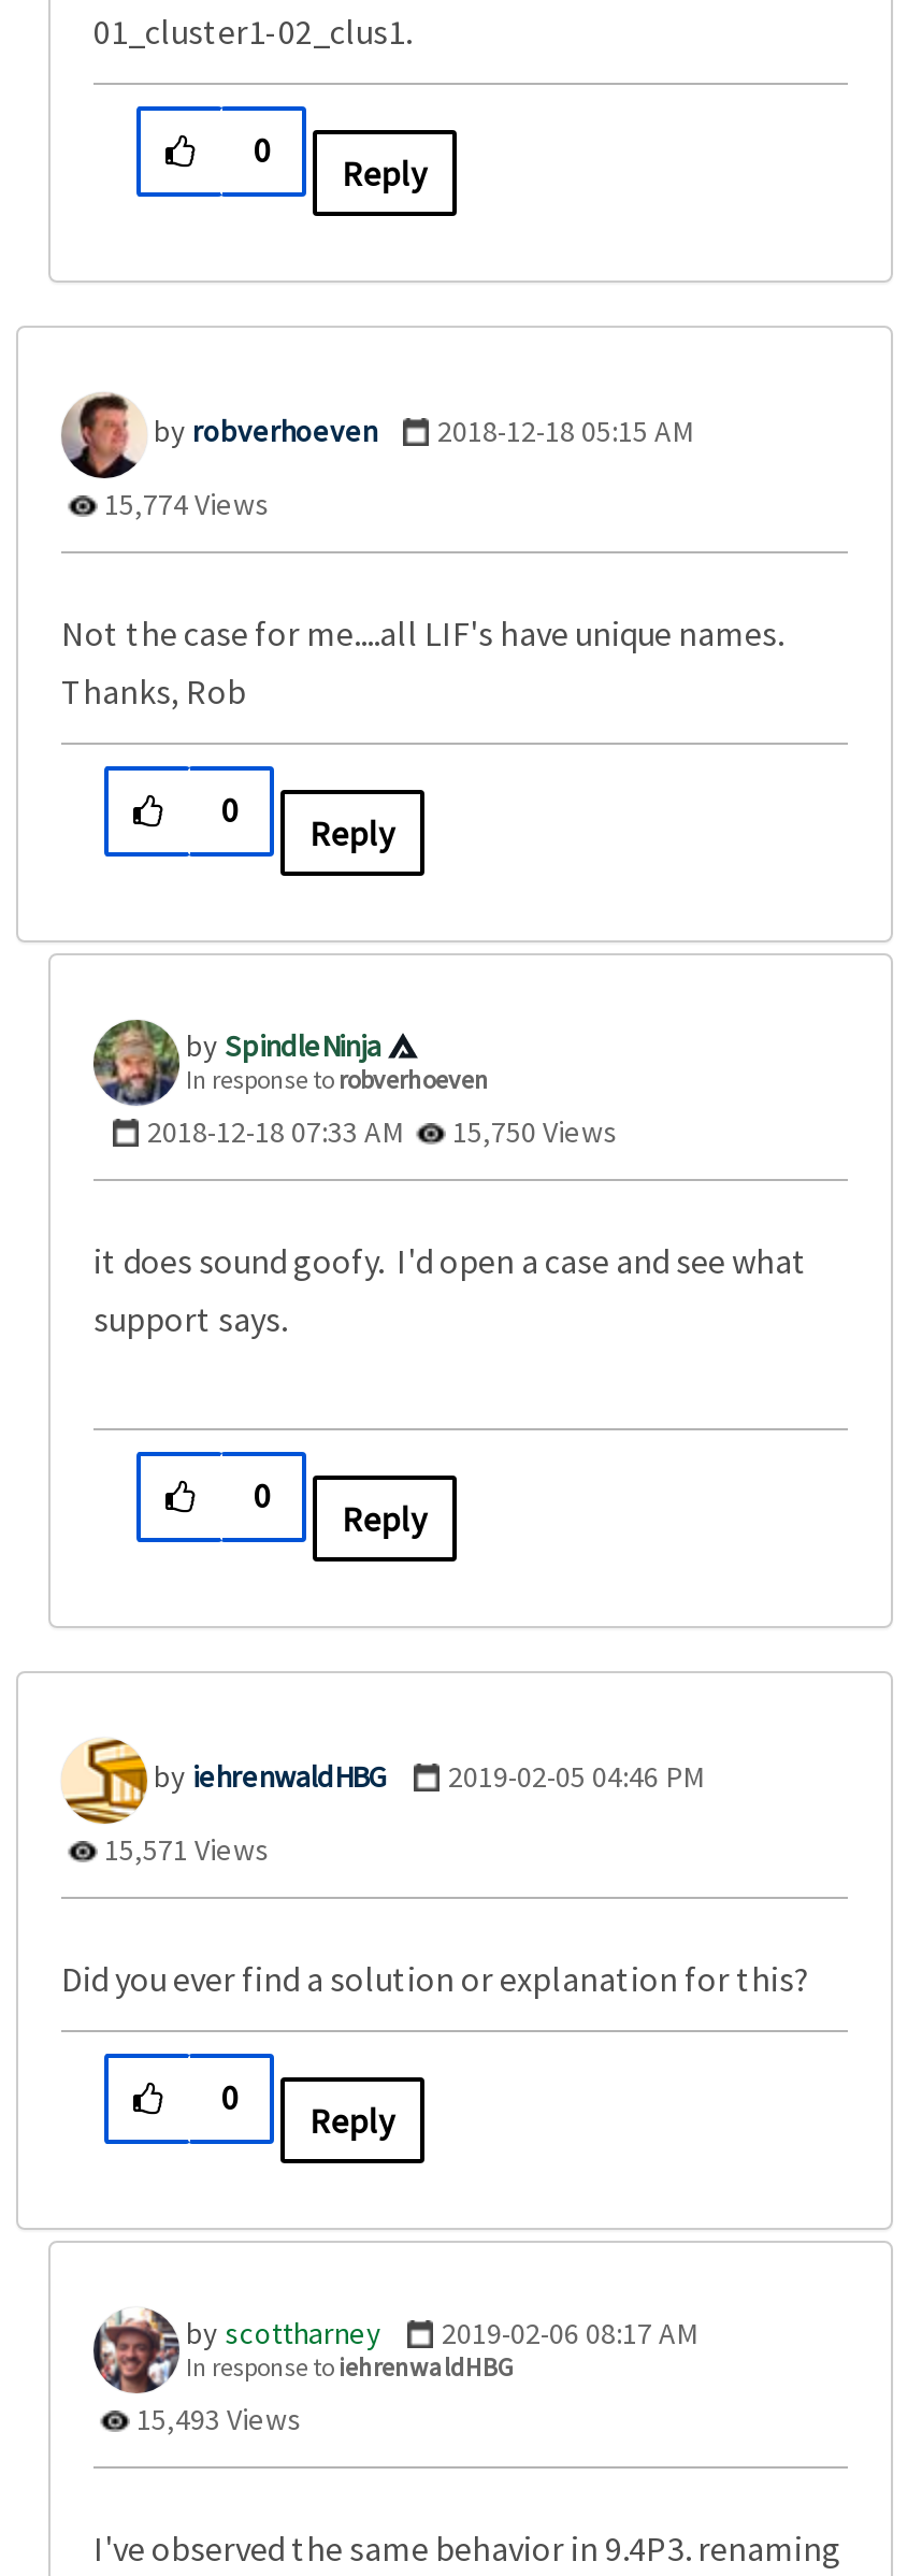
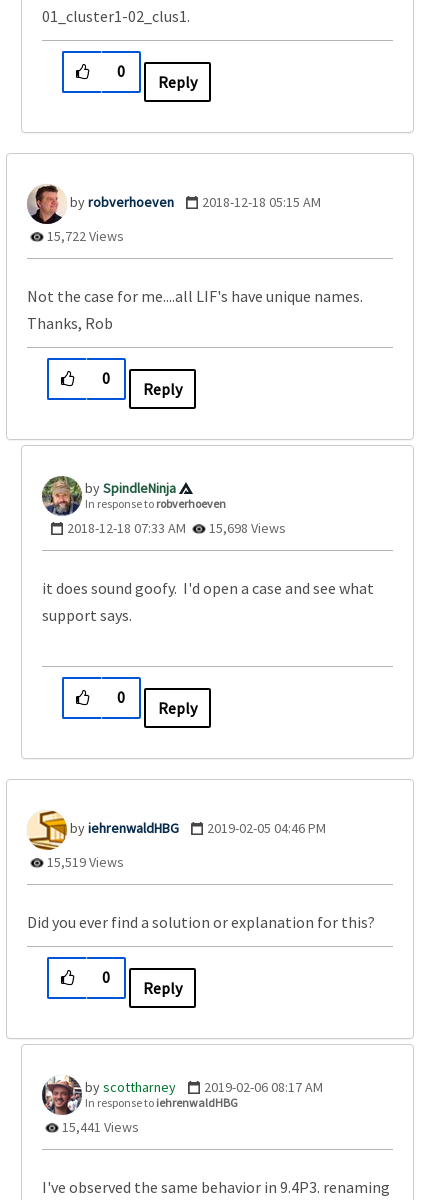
- 15,774 Views
+ 15,722 Views

- 2018-12-18 07:33 AM 15,750 Views
+ 2018-12-18 07:33 AM 15,698 Views

- 15,571 Views
+ 15,519 Views

- 15,493 Views
+ 15,441 Views
